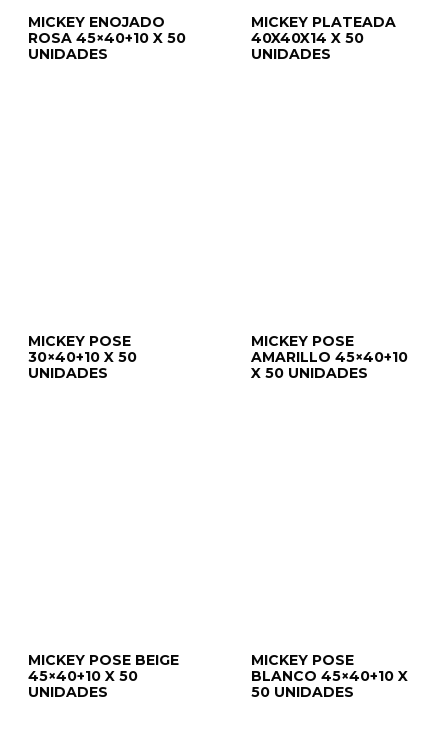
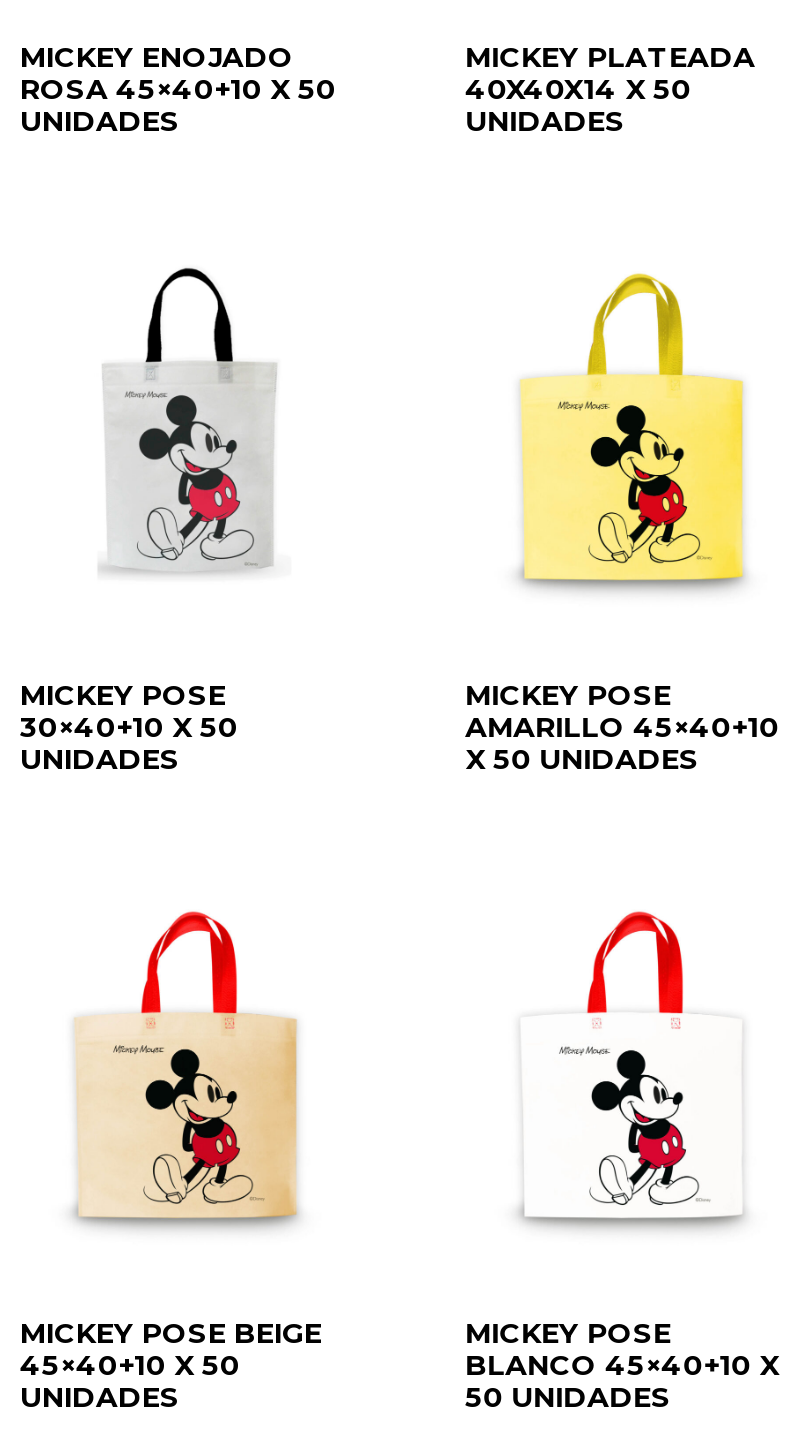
+ [image]

+ [image]

+ [image]

+ [image]

+ [image]
